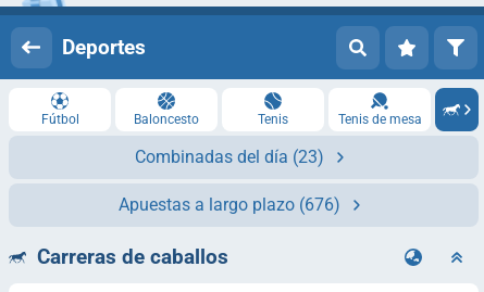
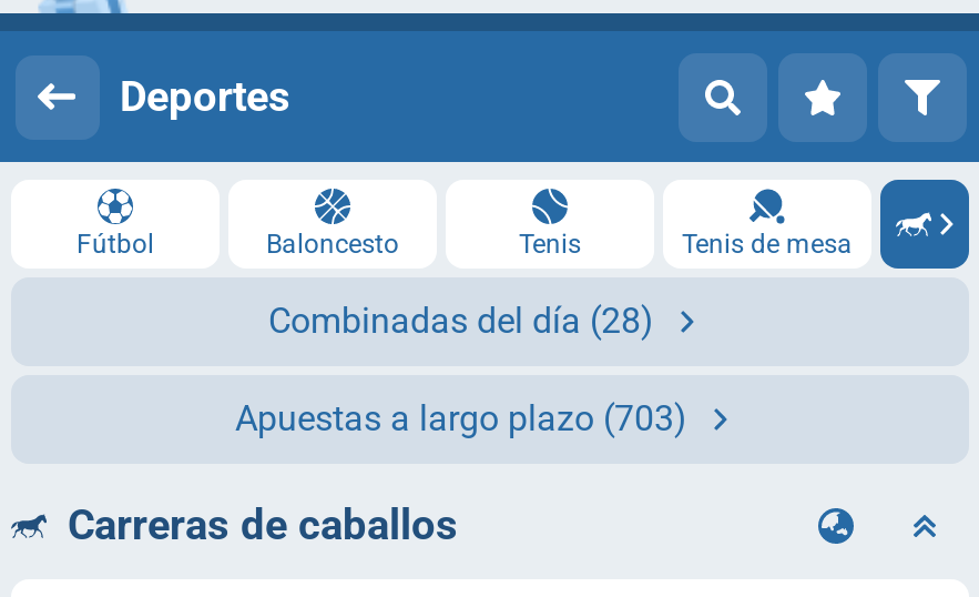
- Combinadas del día (23)
+ Combinadas del día (28)

- Apuestas a largo plazo (676)
+ Apuestas a largo plazo (703)
